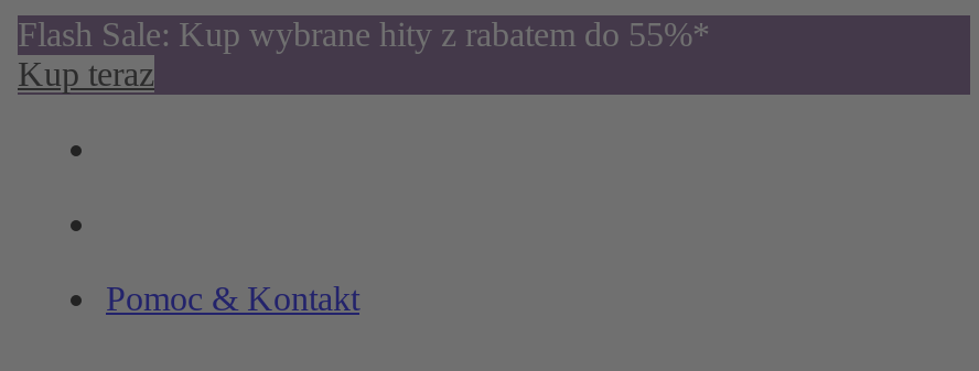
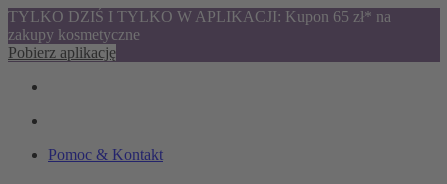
- Flash Sale: Kup wybrane hity z rabatem do 55%*
- Kup teraz
+ TYLKO DZIŚ I TYLKO W APLIKACJI: Kupon 65 zł* na
+ zakupy kosmetyczne
+ Pobierz aplikację
